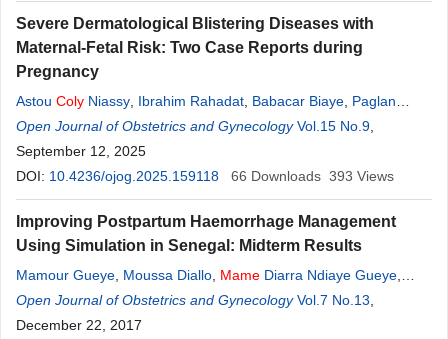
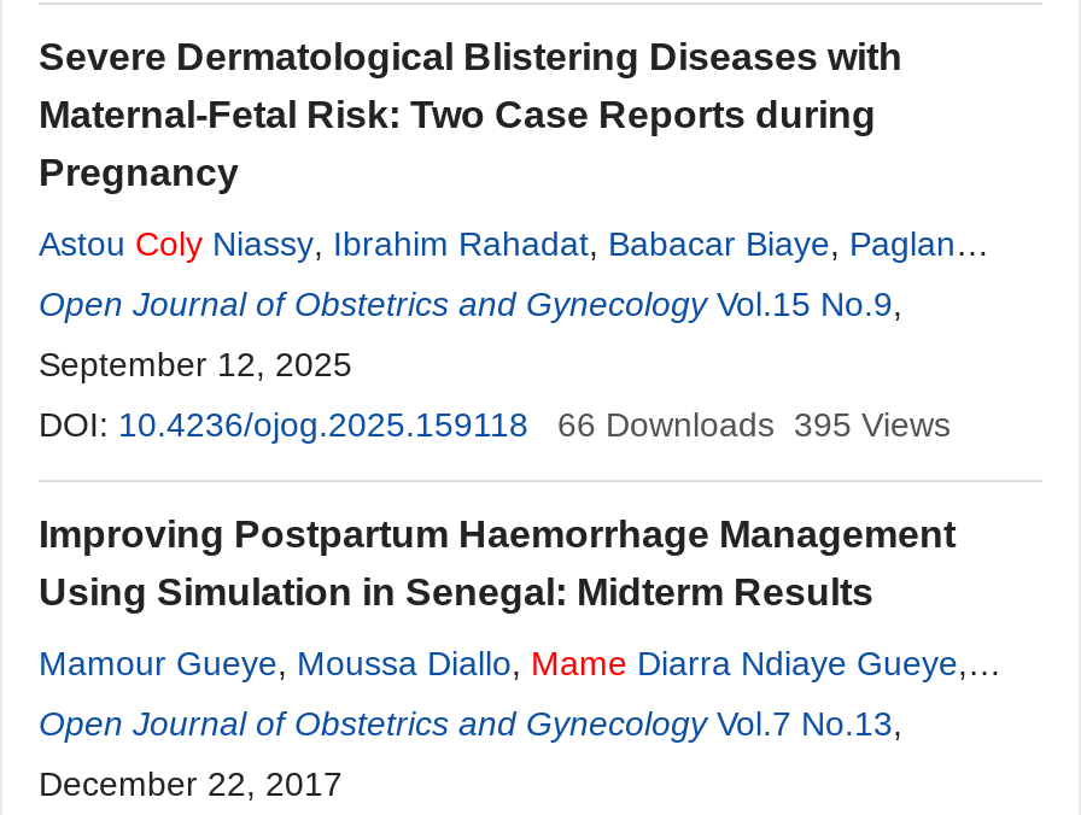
- 66 Downloads 393 Views
+ 66 Downloads 395 Views
